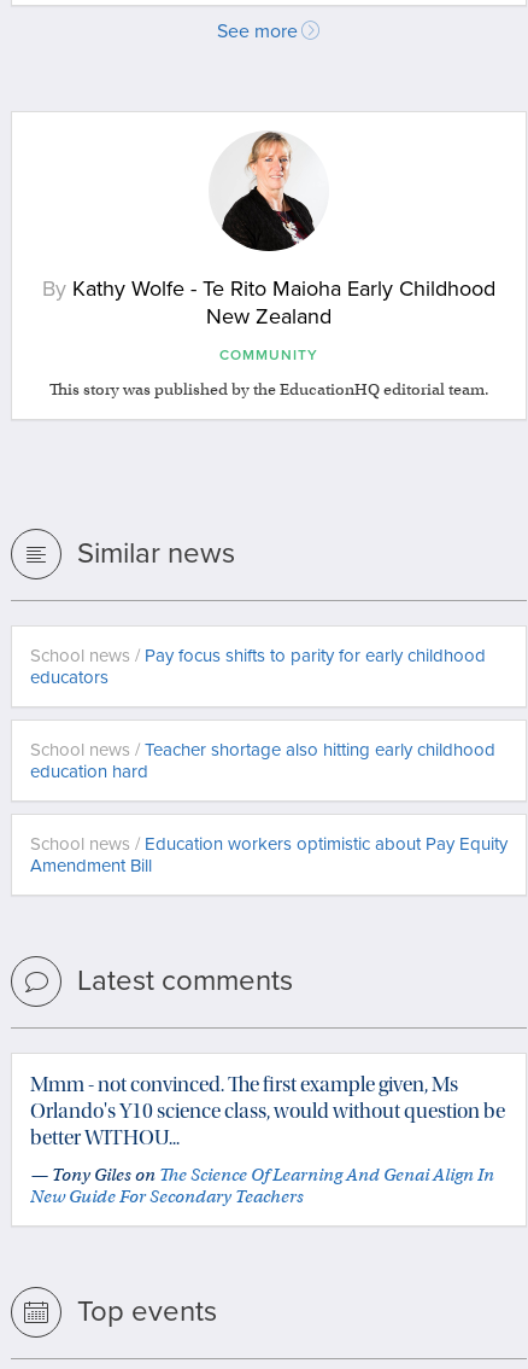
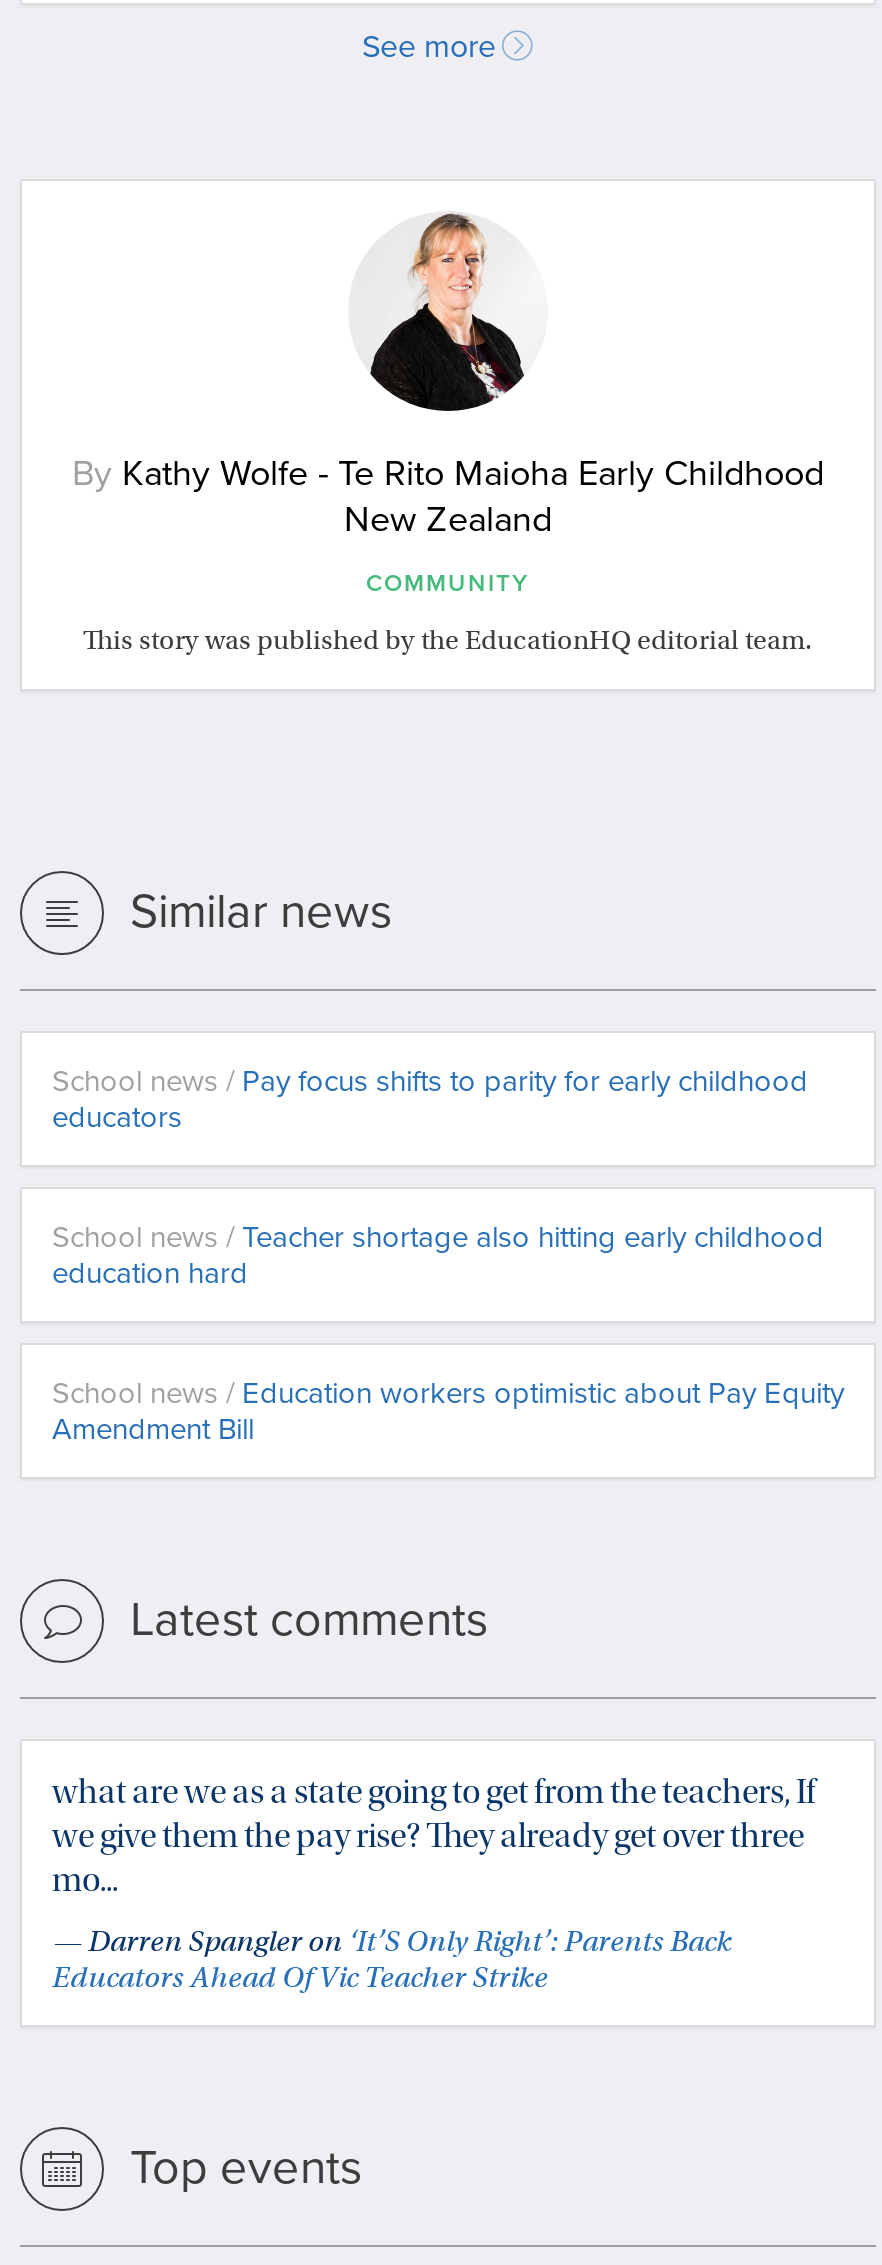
- Mmm - not convinced. The first example given, Ms
- Orlando's Y10 science class, would without question be
- better WITHOU...
+ what are we as a state going to get from the teachers, If
+ we give them the pay rise? They already get over three
+ mo...

- — Tony Giles on The Science Of Learning And Genai Align In
- New Guide For Secondary Teachers
+ — Darren Spangler on ‘It’S Only Right’: Parents Back
+ Educators Ahead Of Vic Teacher Strike
